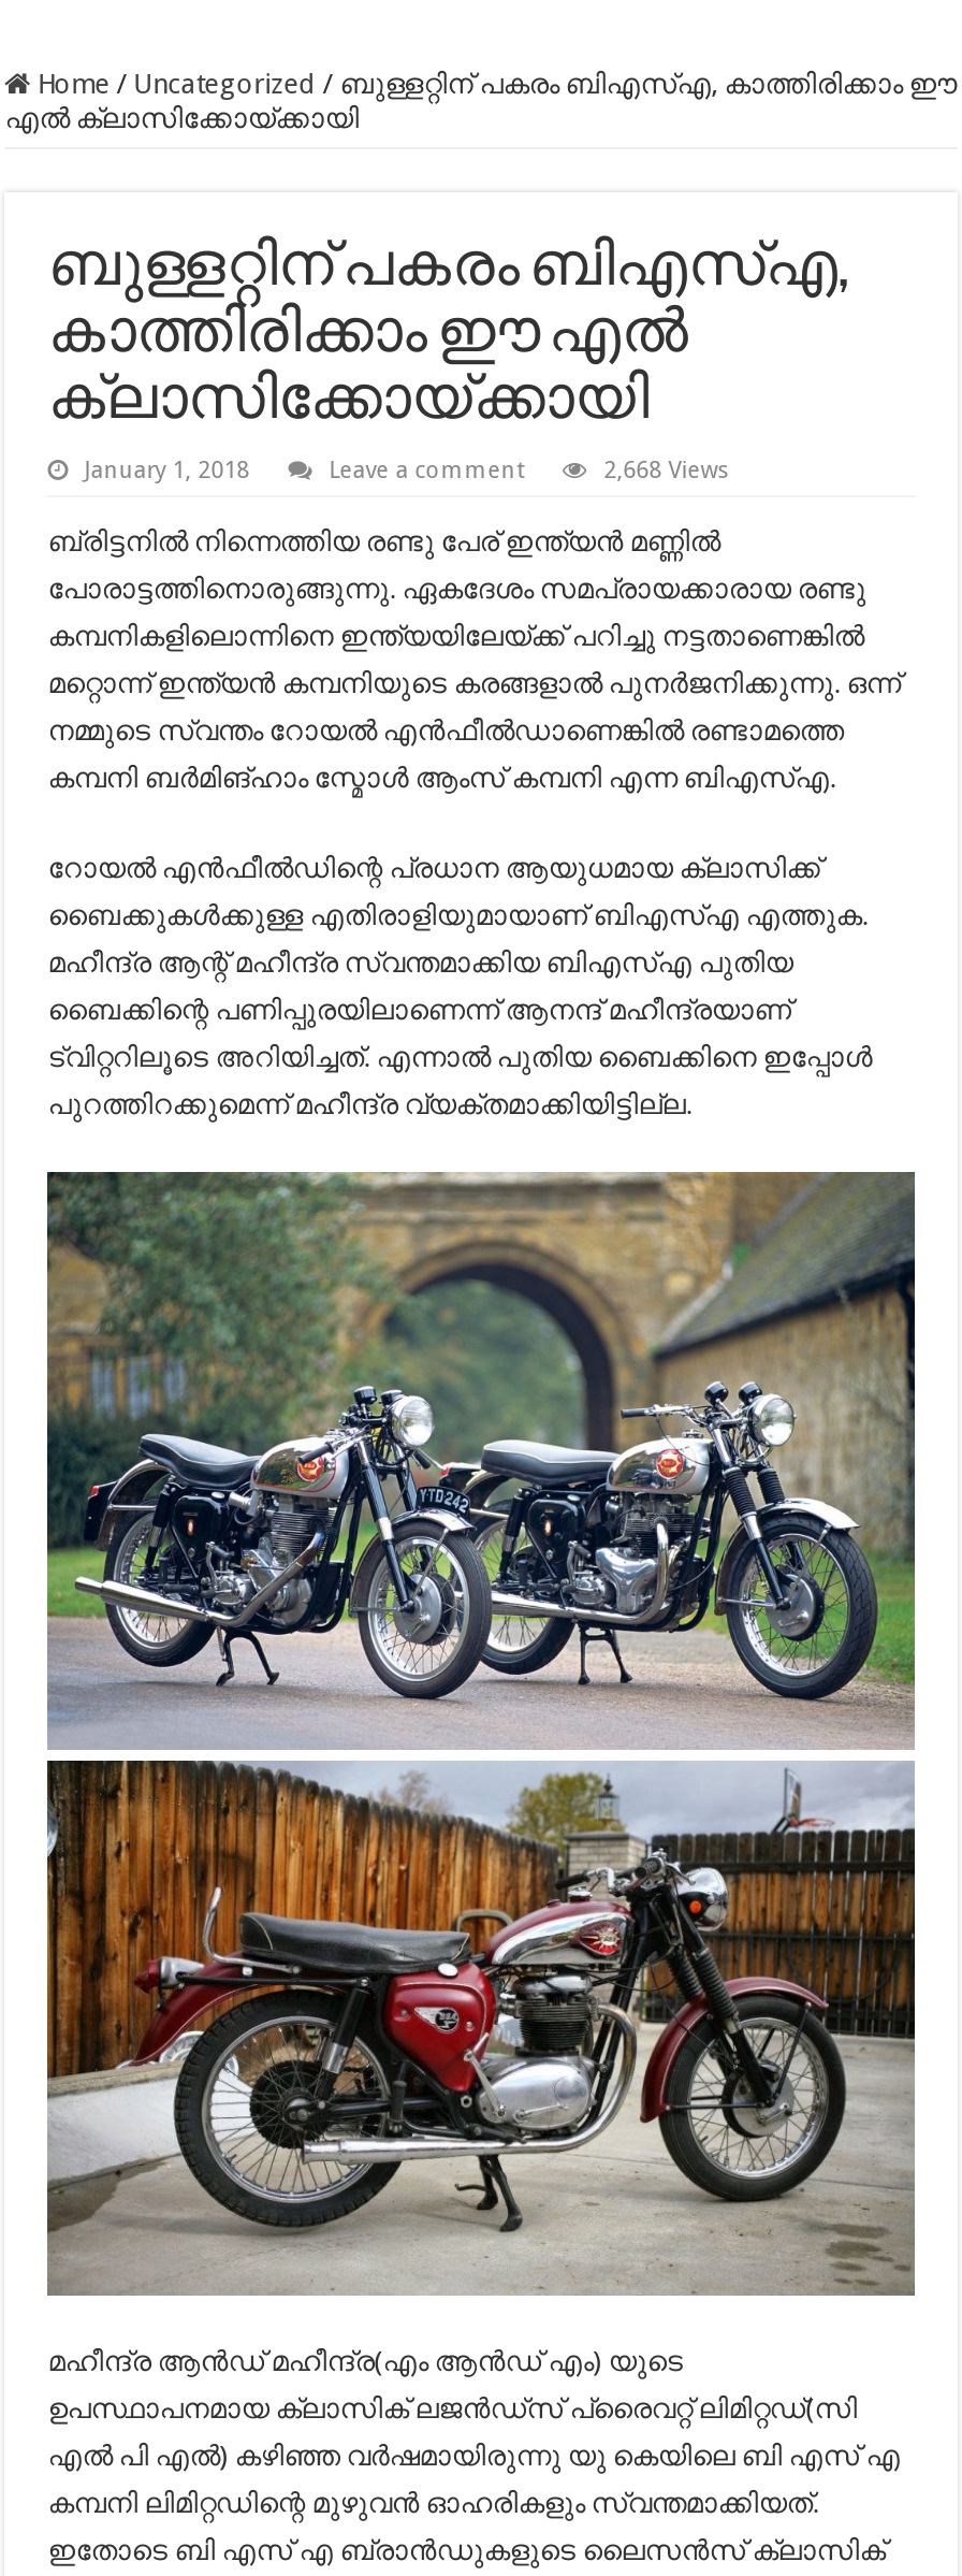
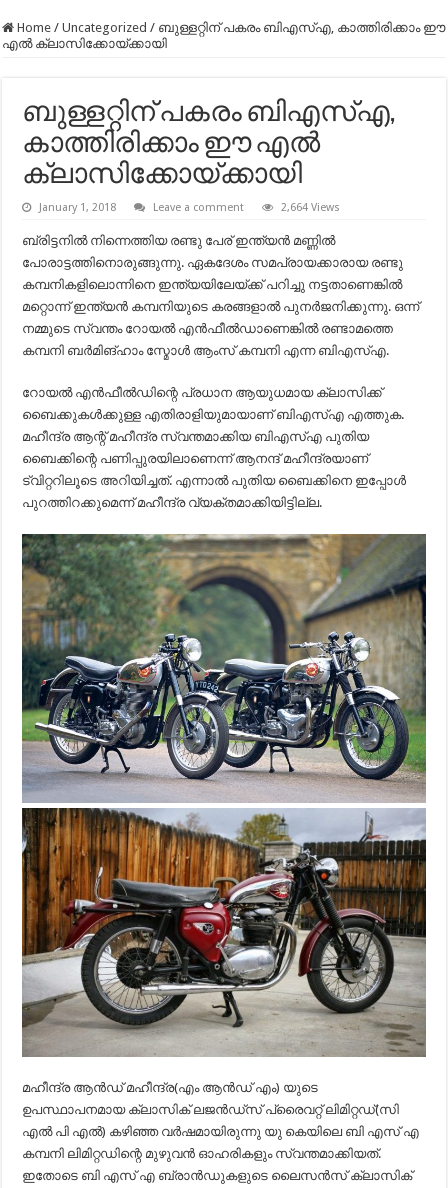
- 2,668 Views
+ 2,664 Views
